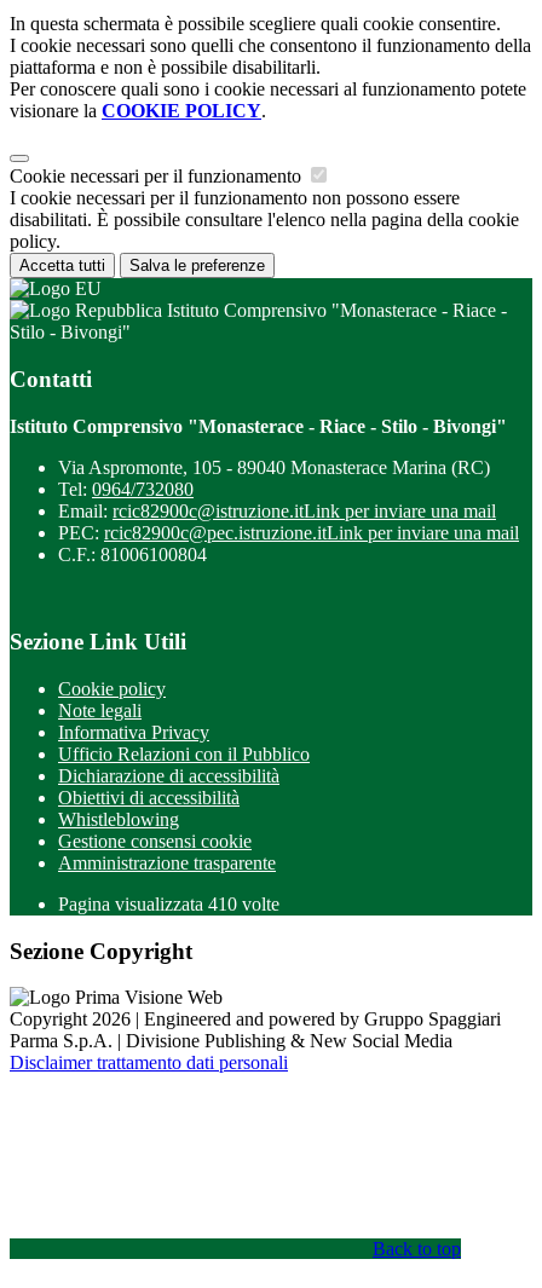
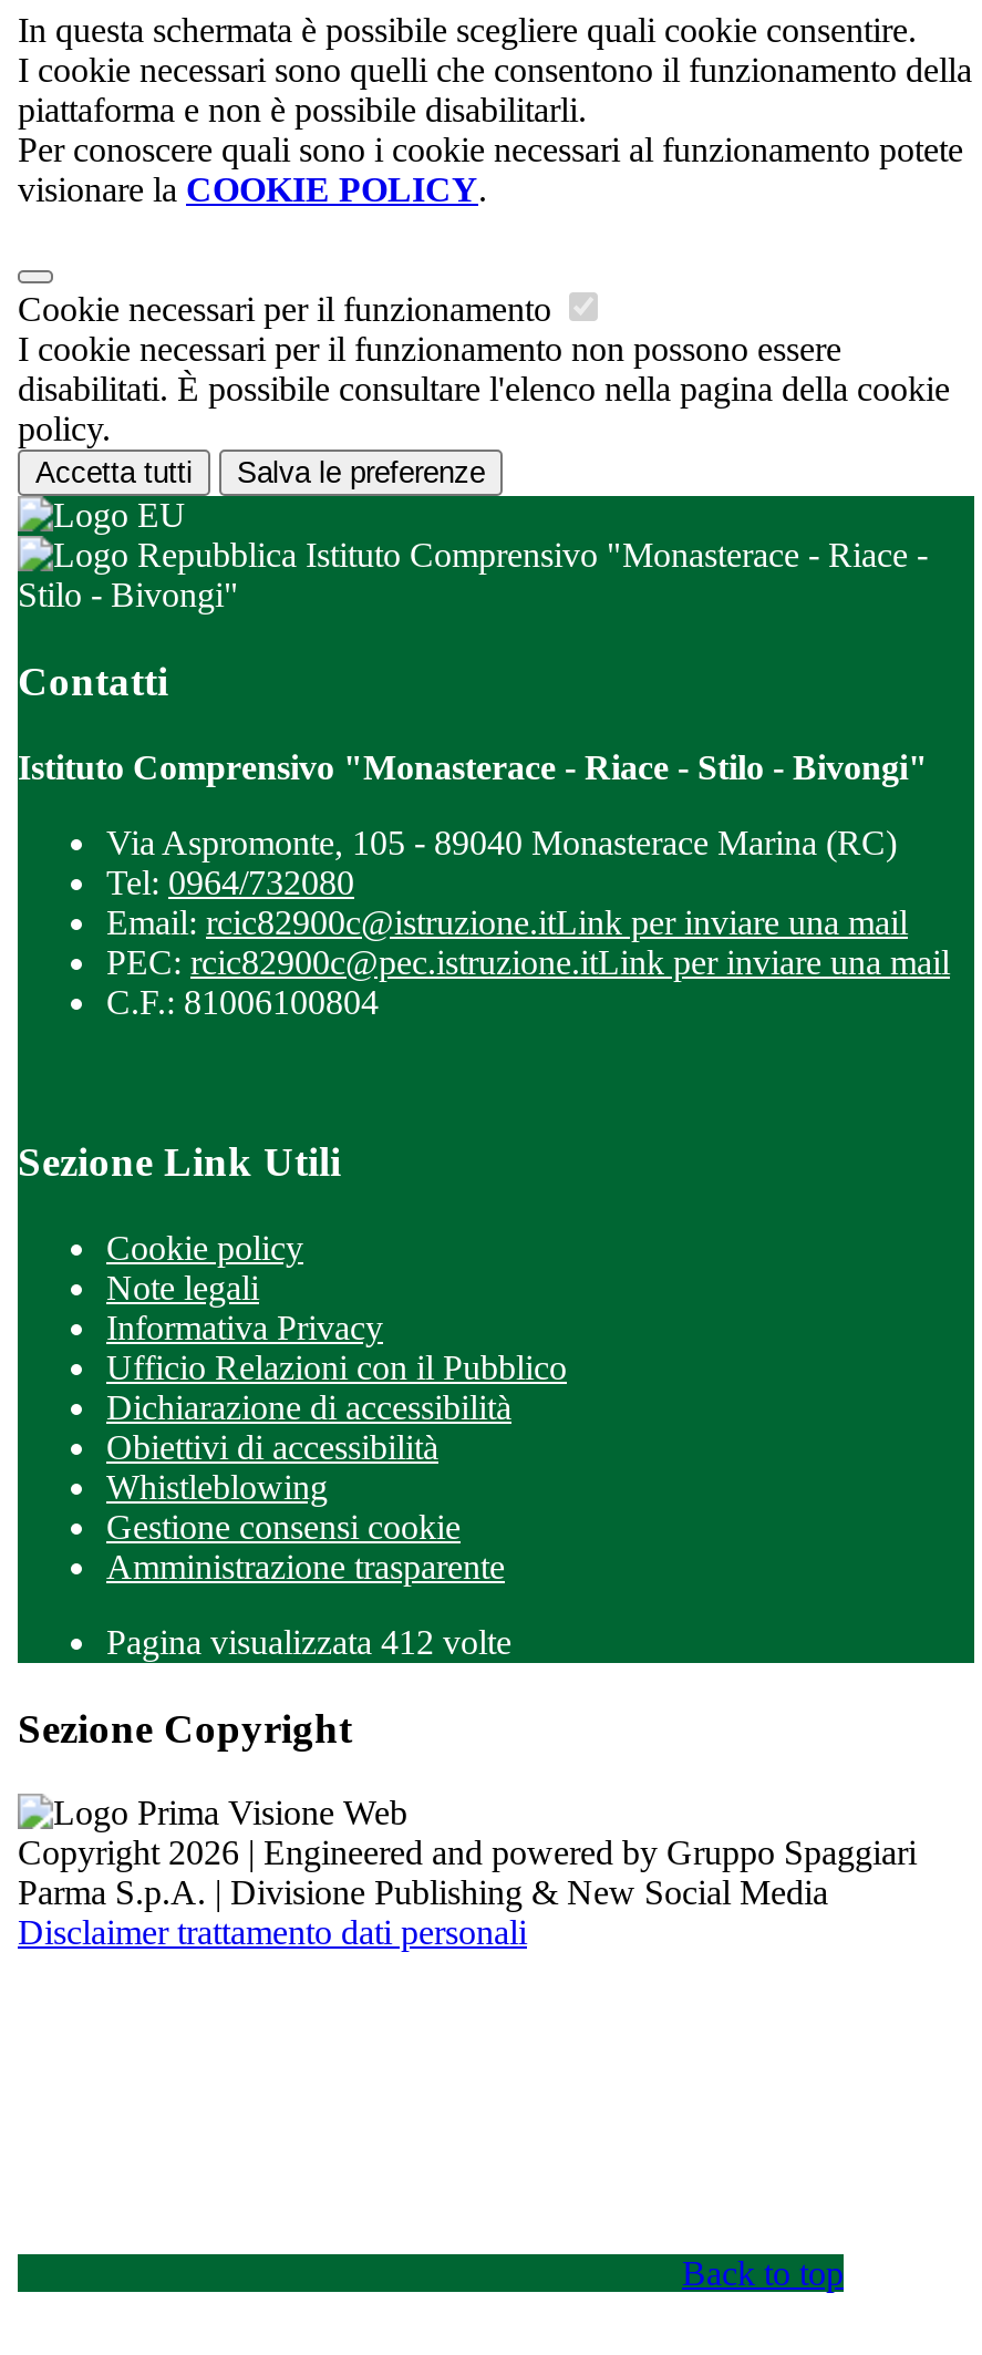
- Pagina visualizzata 410 volte
+ Pagina visualizzata 412 volte
